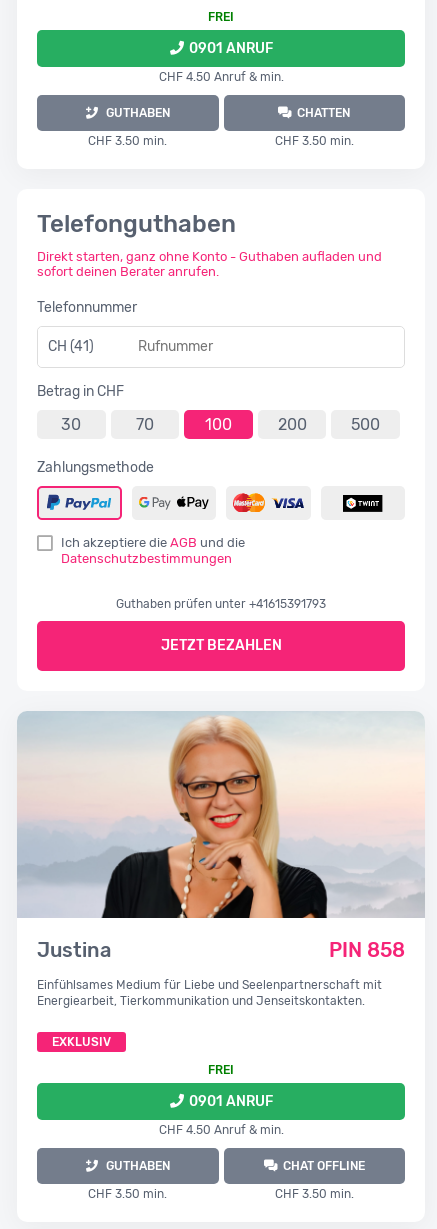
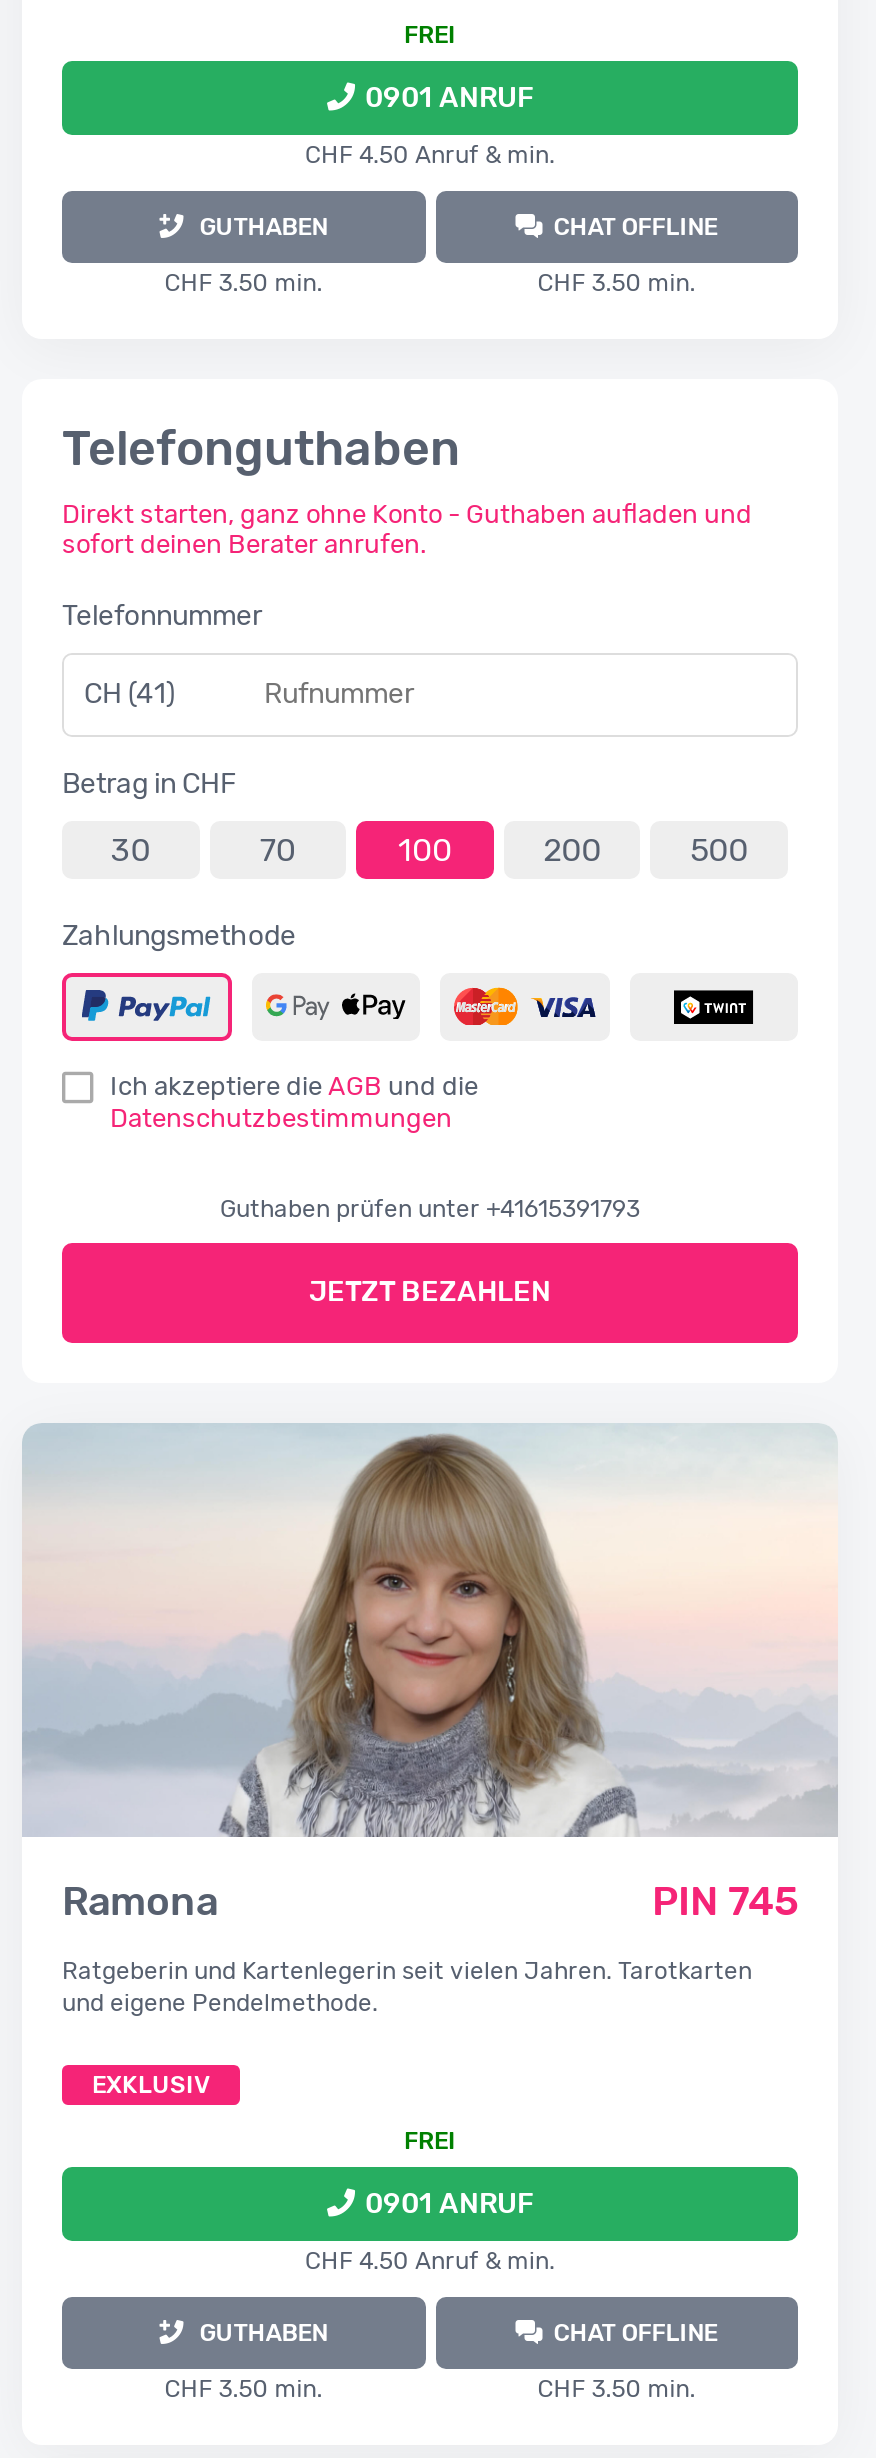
- CHATTEN
+ CHAT OFFLINE

- [image]
- Justina
- PIN 858
+ [image]
+ Ramona
+ PIN 745

- Einfühlsames Medium für Liebe und Seelenpartnerschaft mit
- Energiearbeit, Tierkommunikation und Jenseitskontakten.
+ Ratgeberin und Kartenlegerin seit vielen Jahren. Tarotkarten
+ und eigene Pendelmethode.
